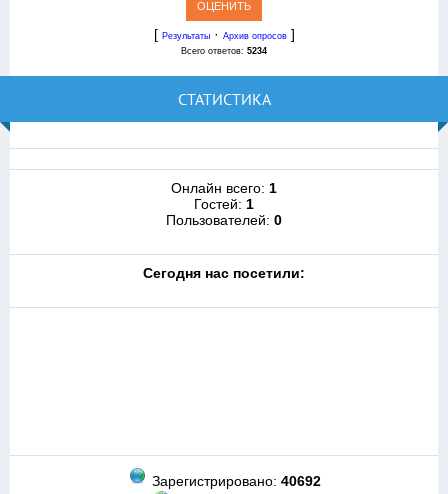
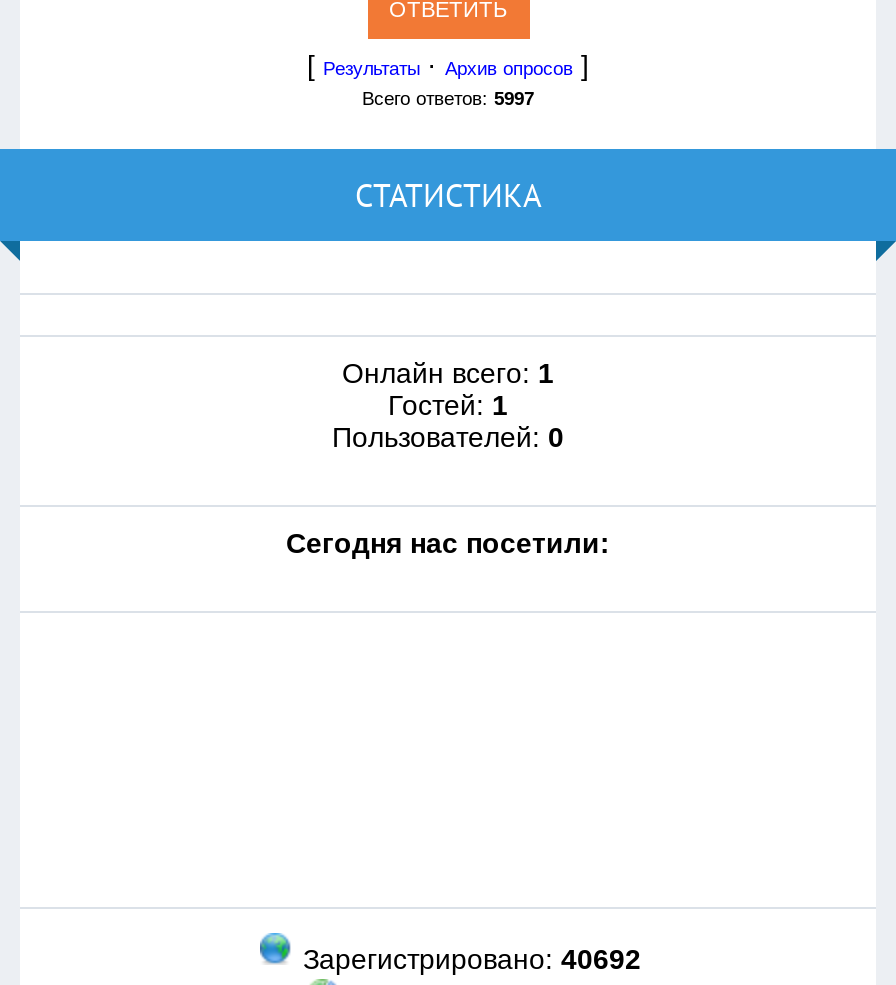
- Всего ответов: 5234
+ Всего ответов: 5997
